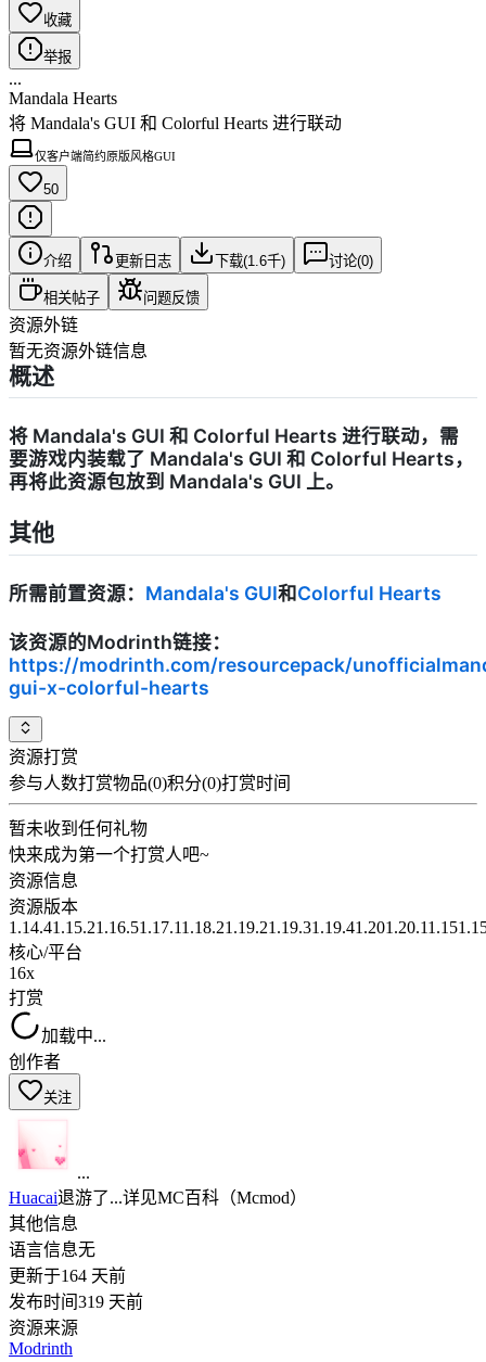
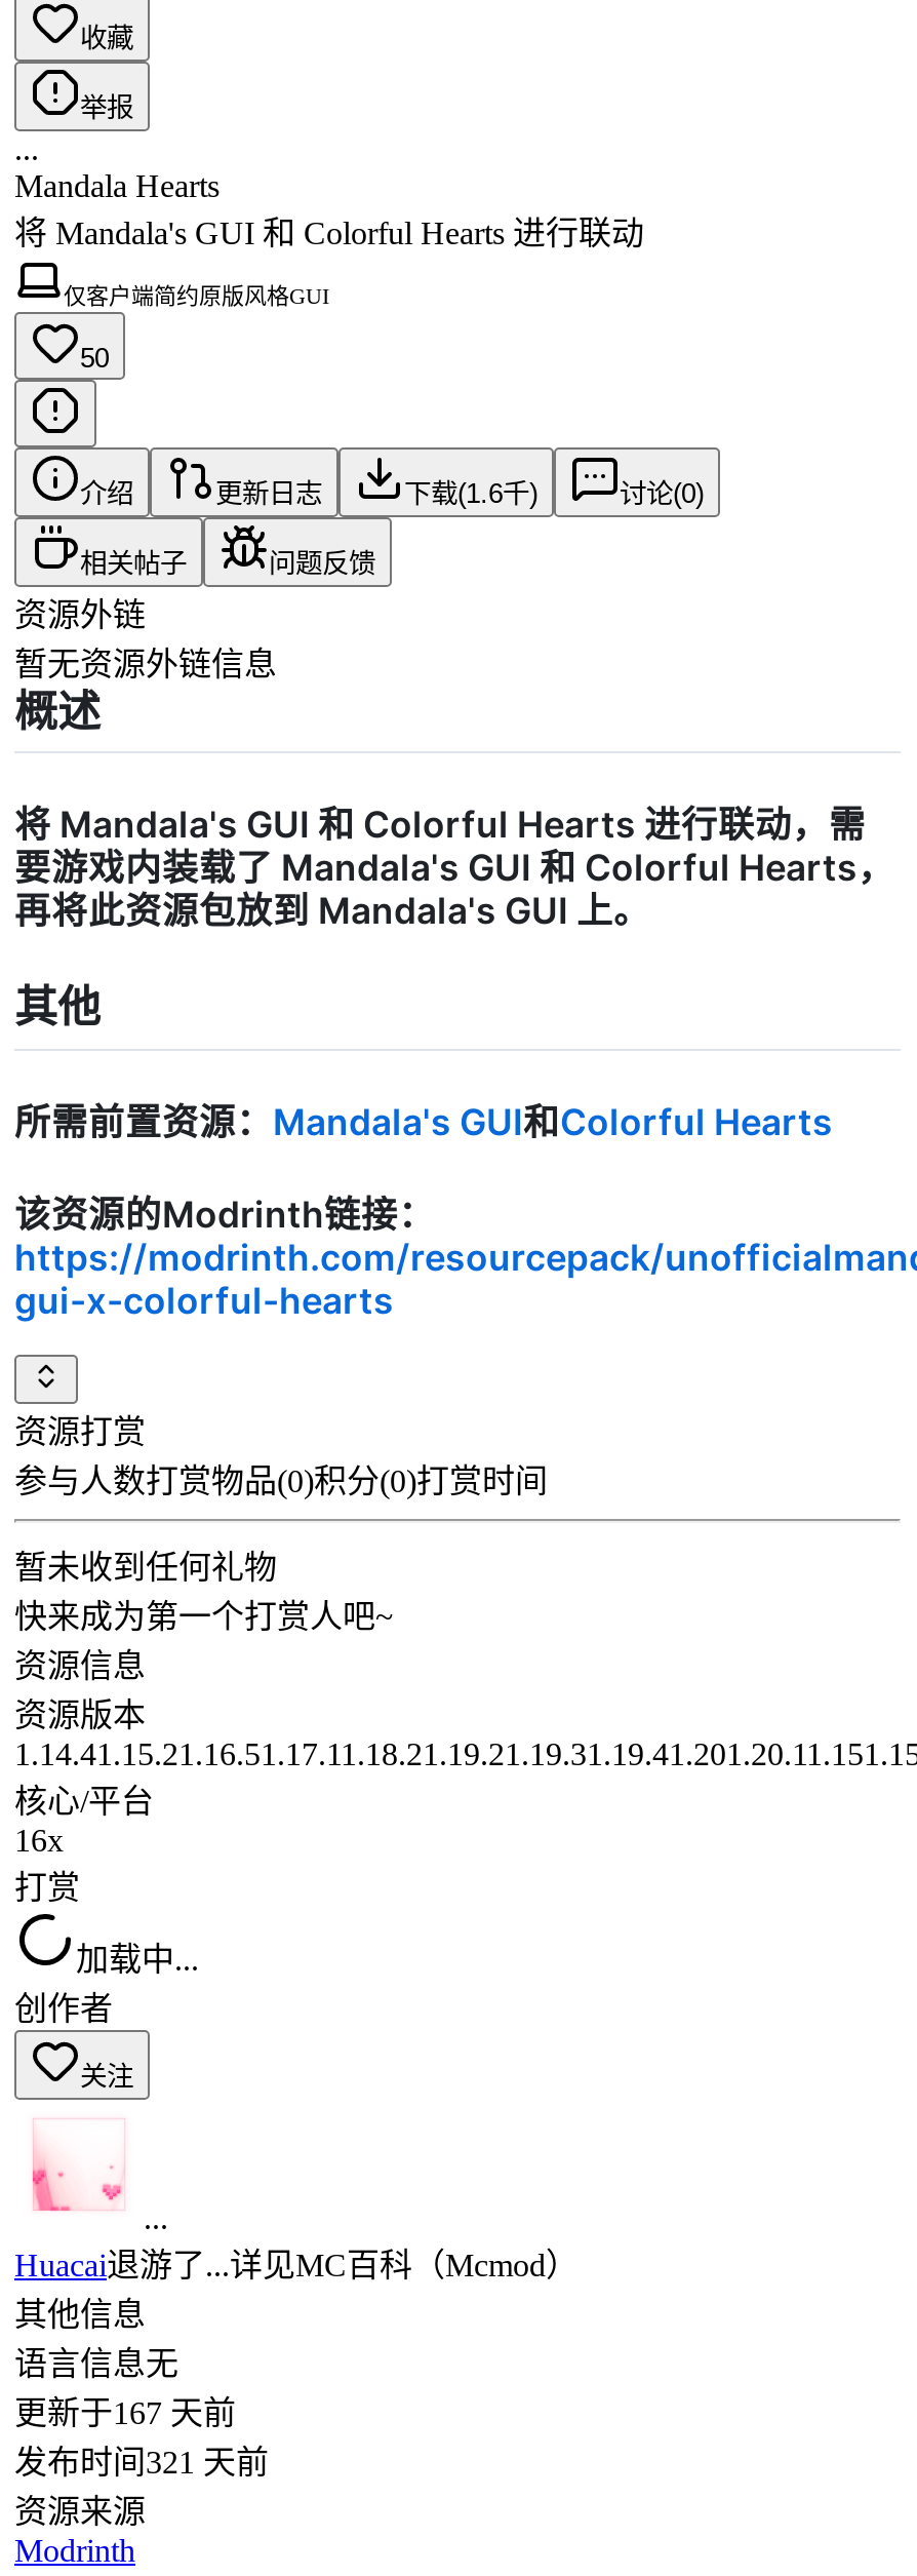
- 更新于164 天前
+ 更新于167 天前

- 发布时间319 天前
+ 发布时间321 天前
